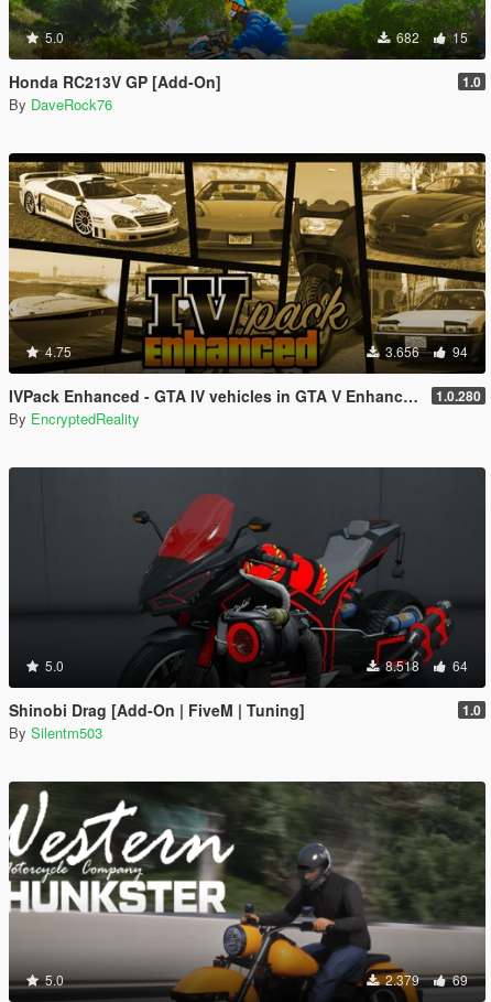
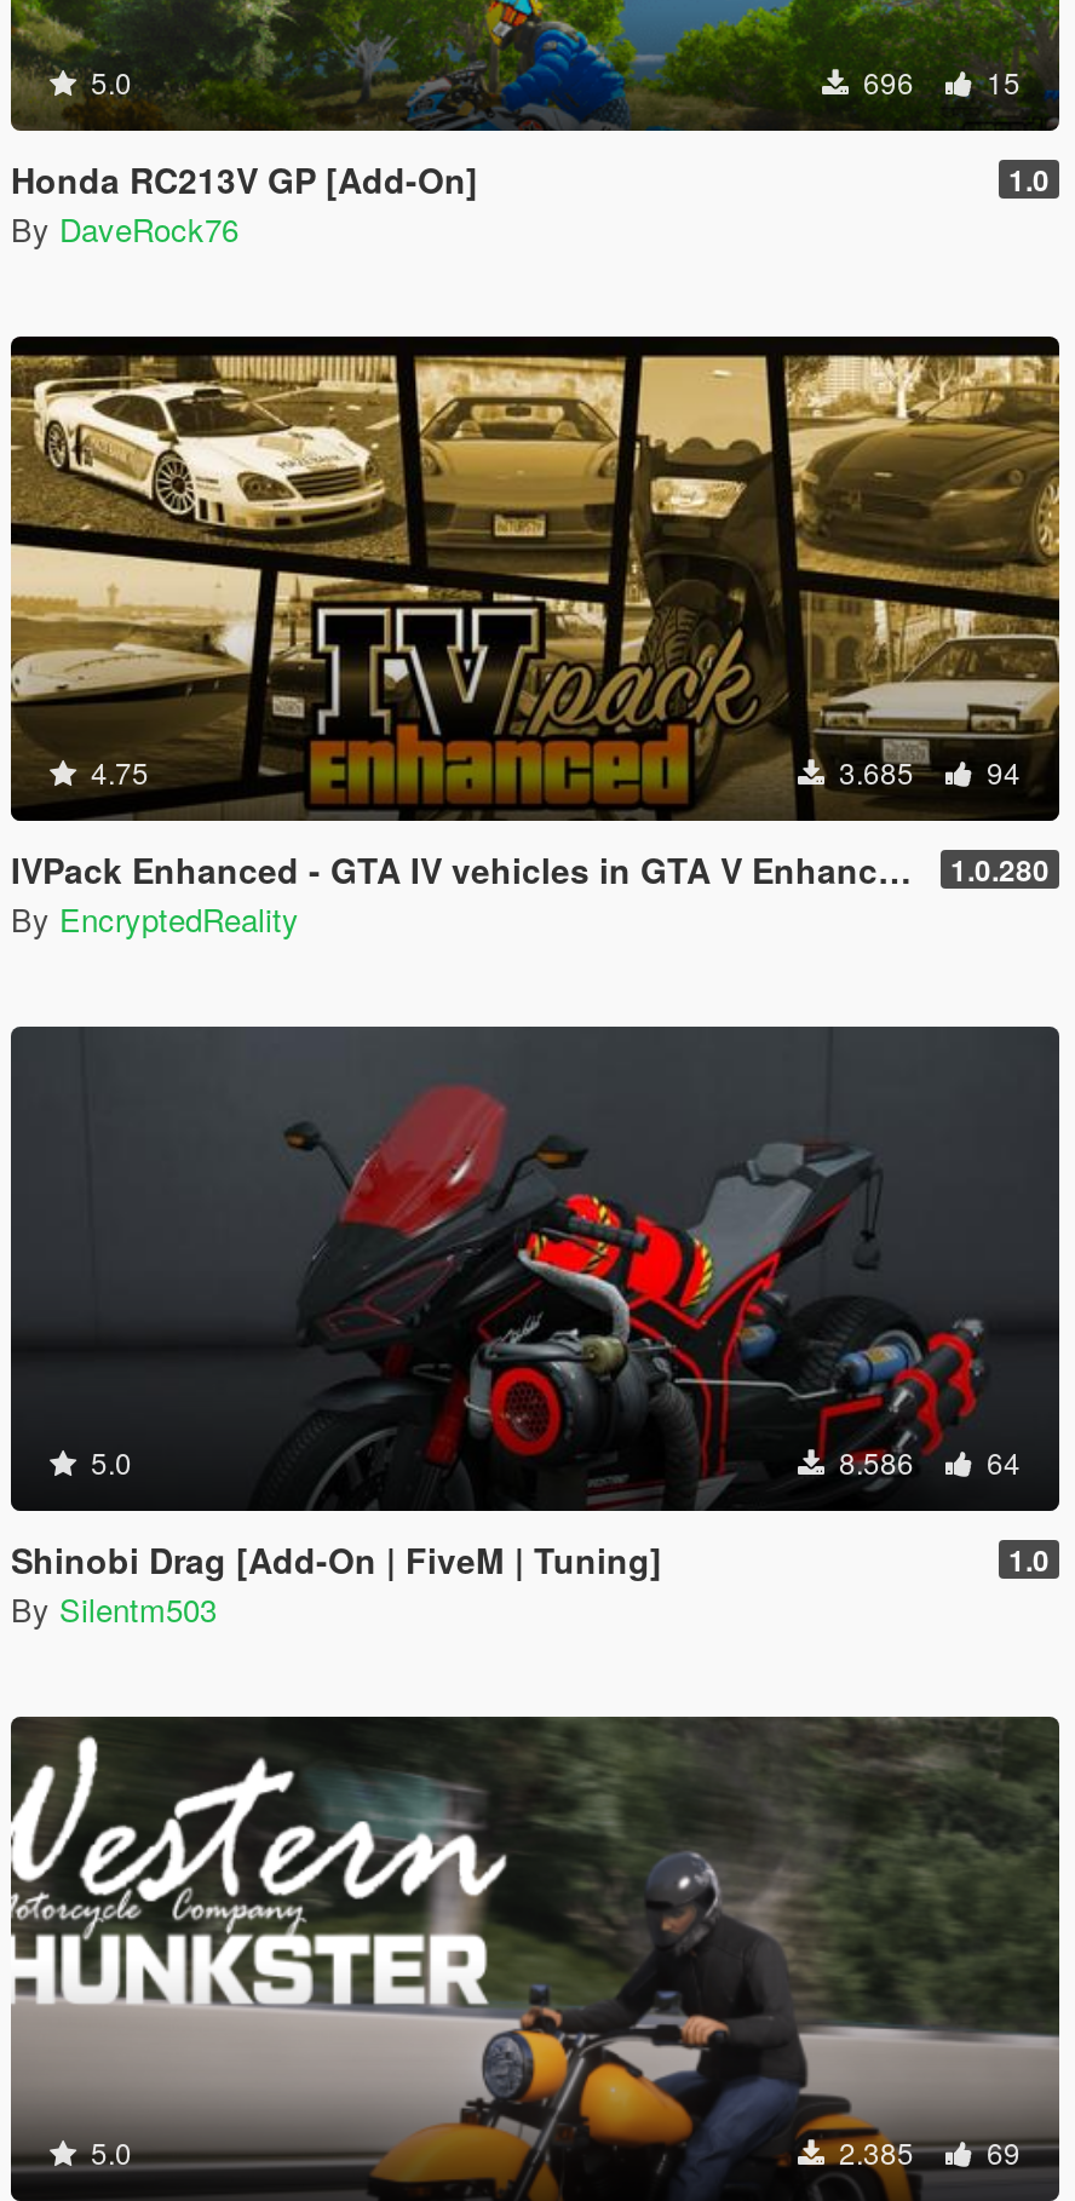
- 682 15
+ 696 15

- 3.656 94
+ 3.685 94

- 8.518 64
+ 8.586 64

- 2.379 69
+ 2.385 69
